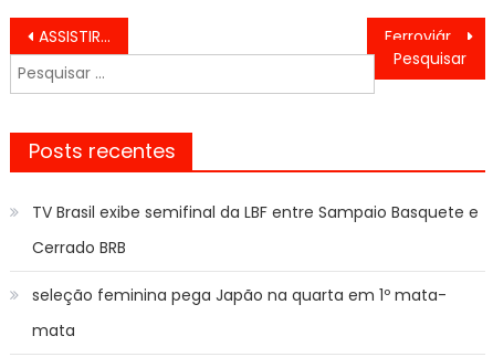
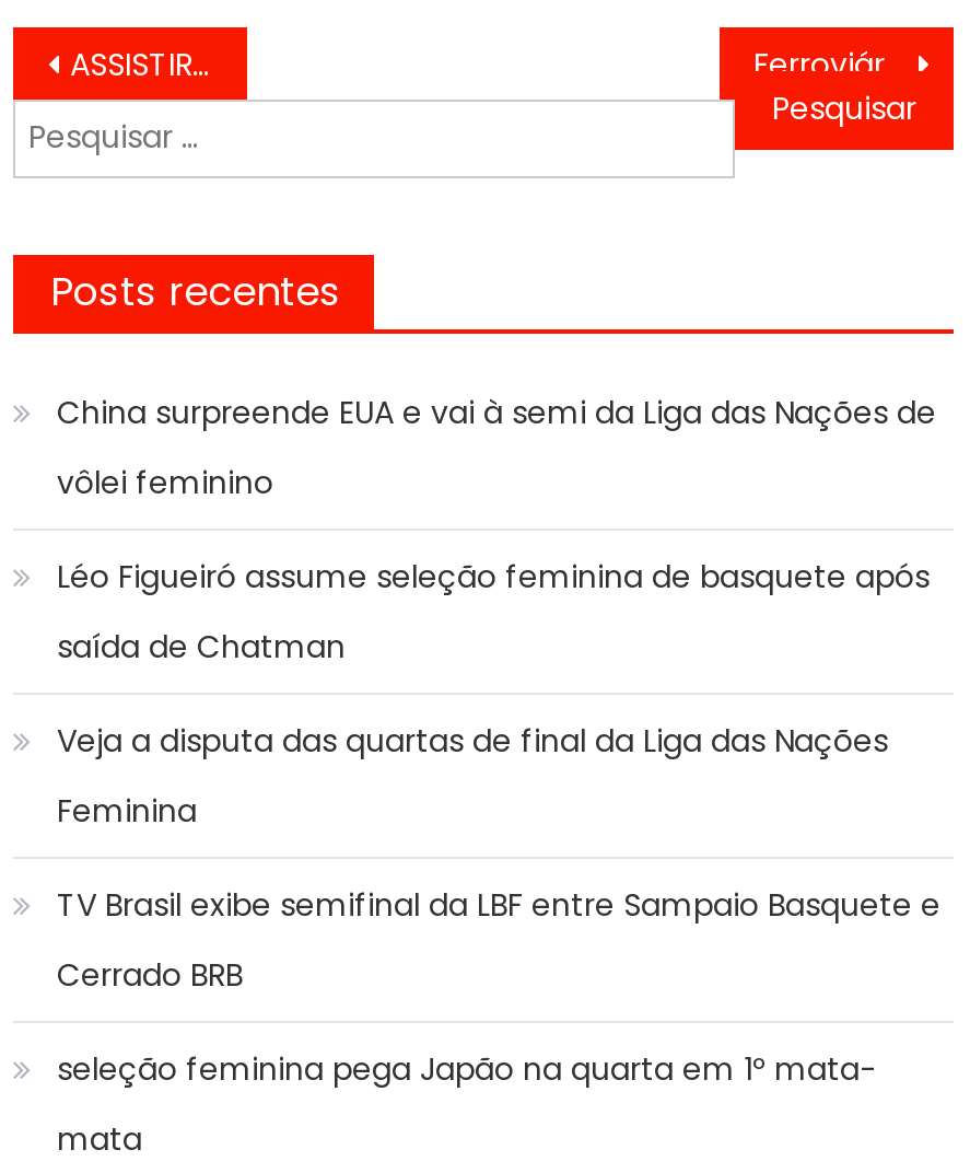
+ China surpreende EUA e vai à semi da Liga das Nações de
+ vôlei feminino
+ Léo Figueiró assume seleção feminina de basquete após
+ saída de Chatman
+ Veja a disputa das quartas de final da Liga das Nações
+ Feminina
